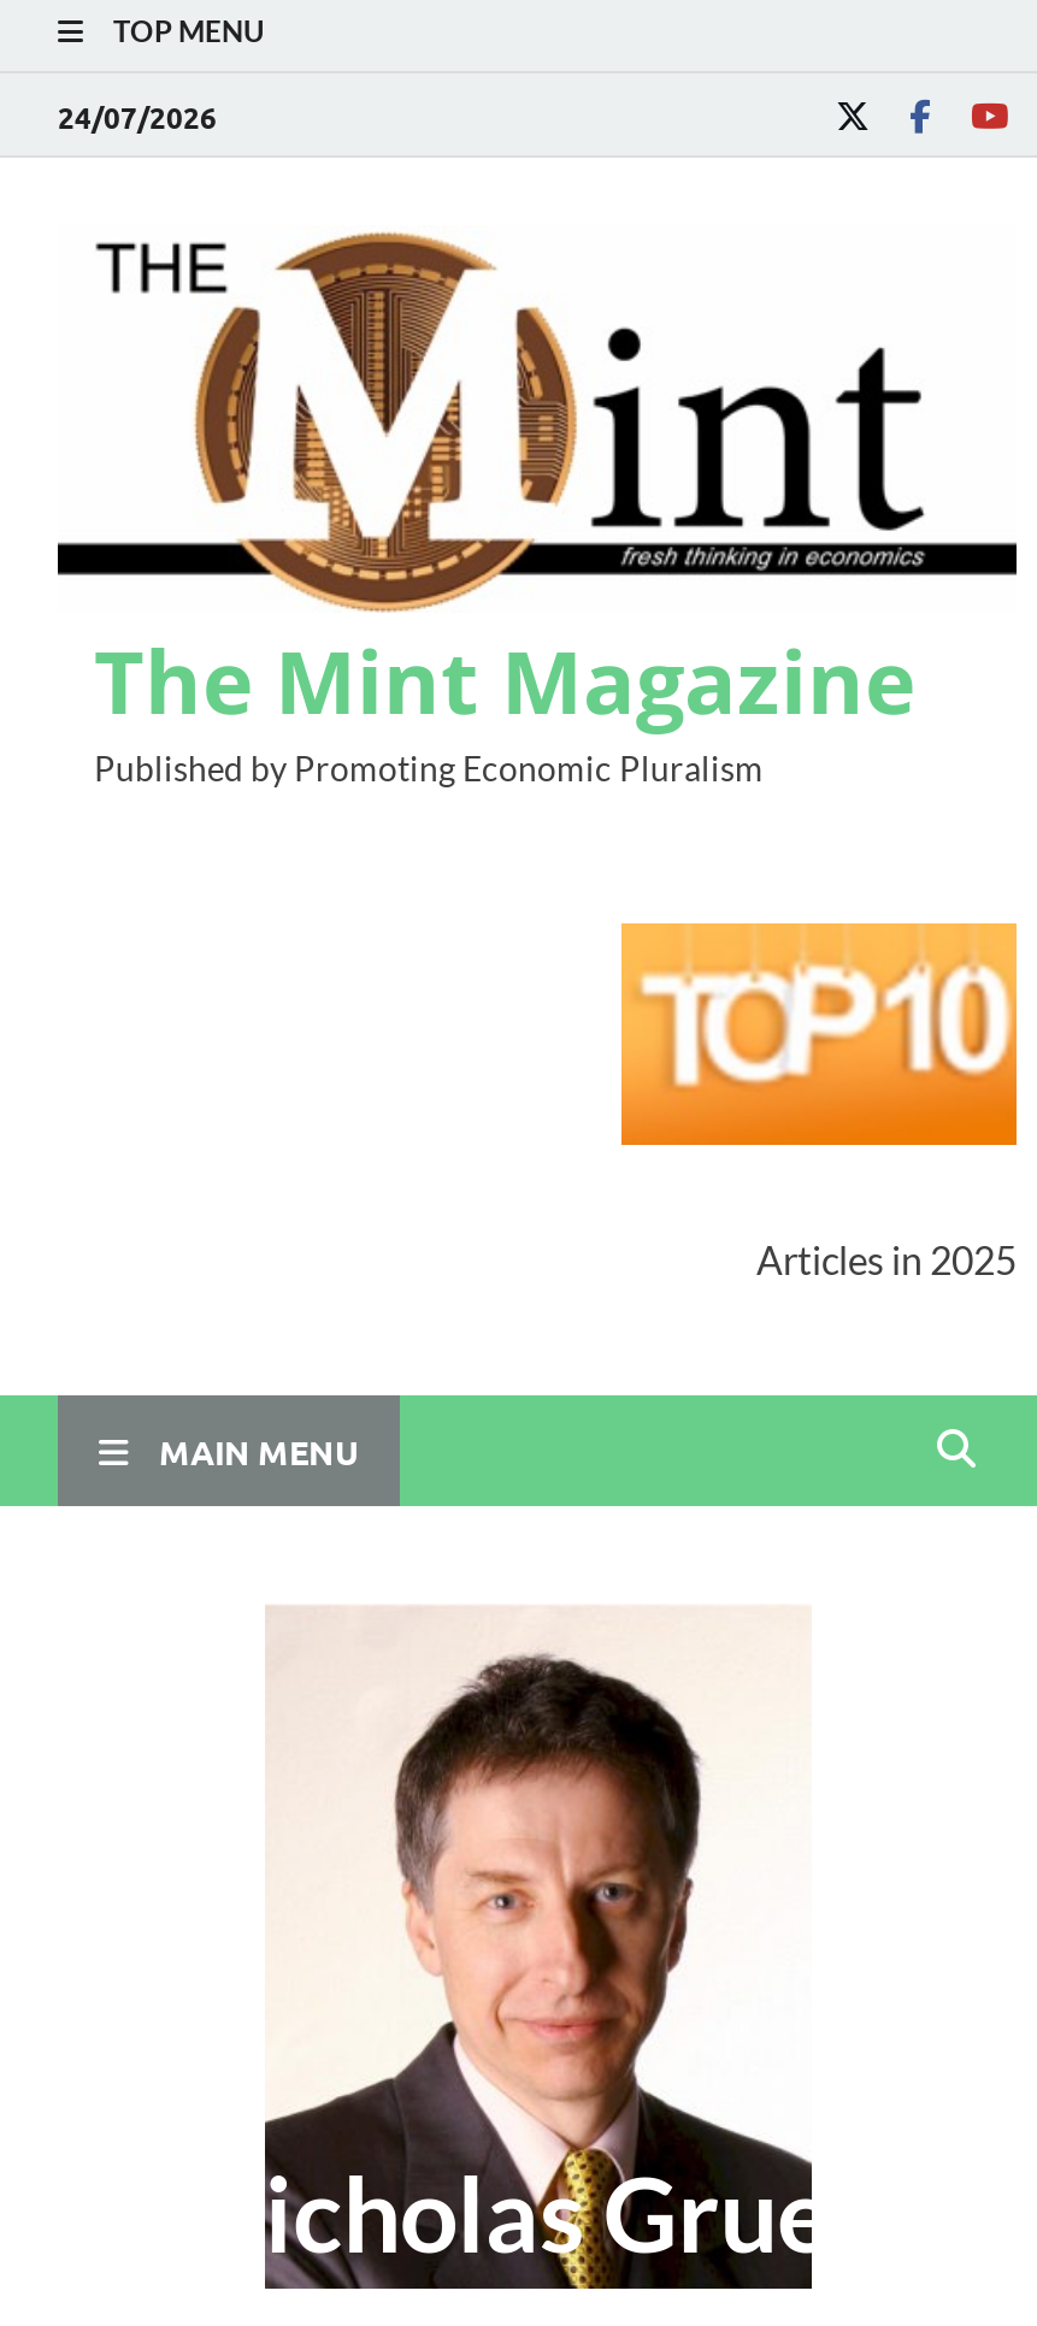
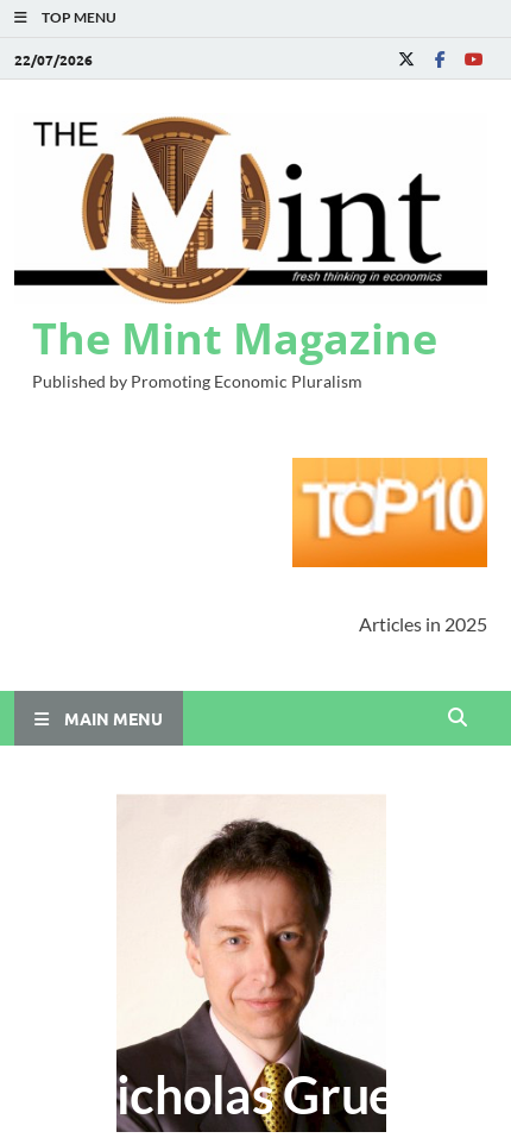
- 24/07/2026
+ 22/07/2026
